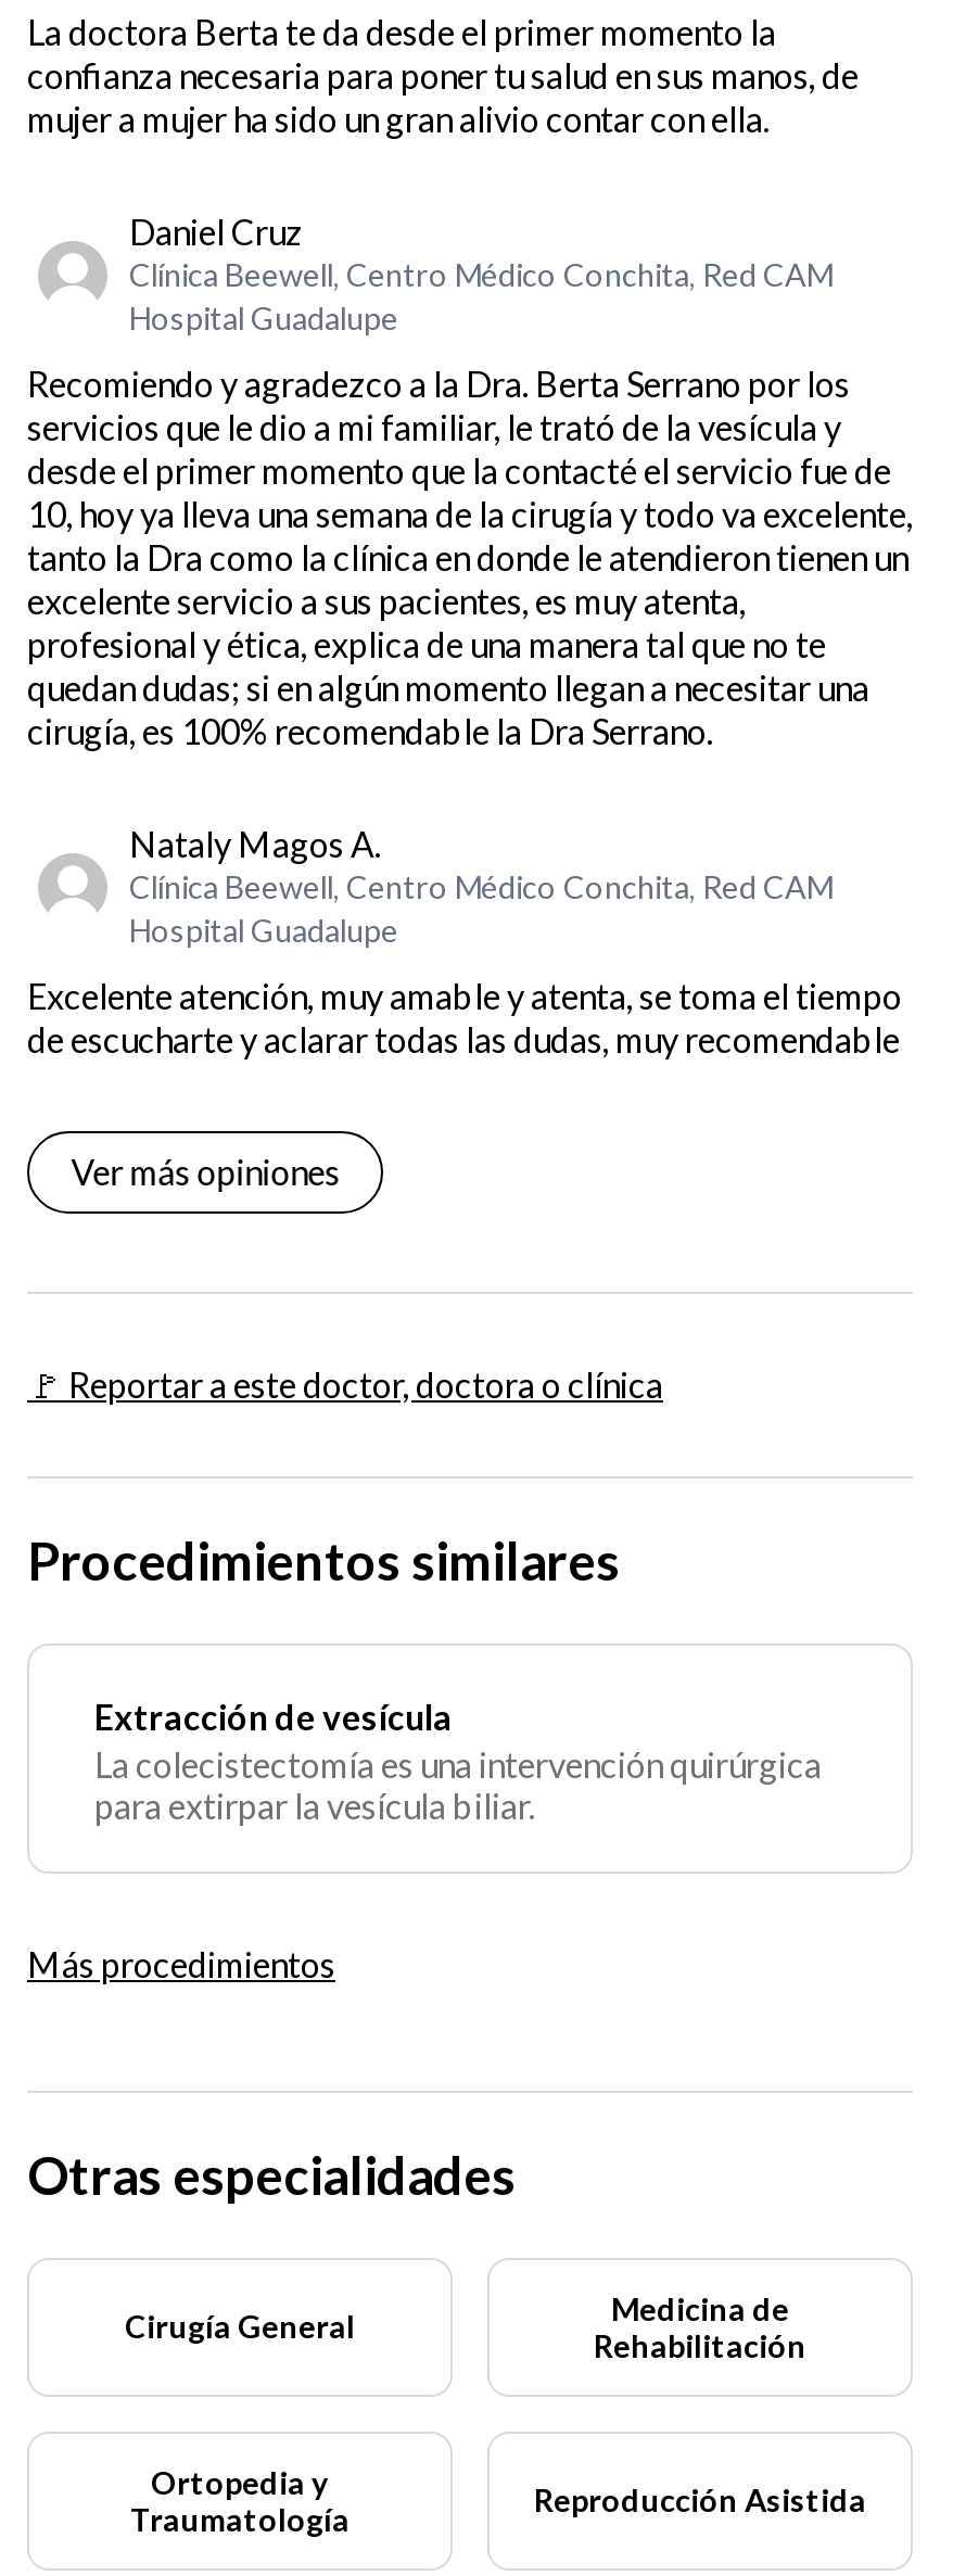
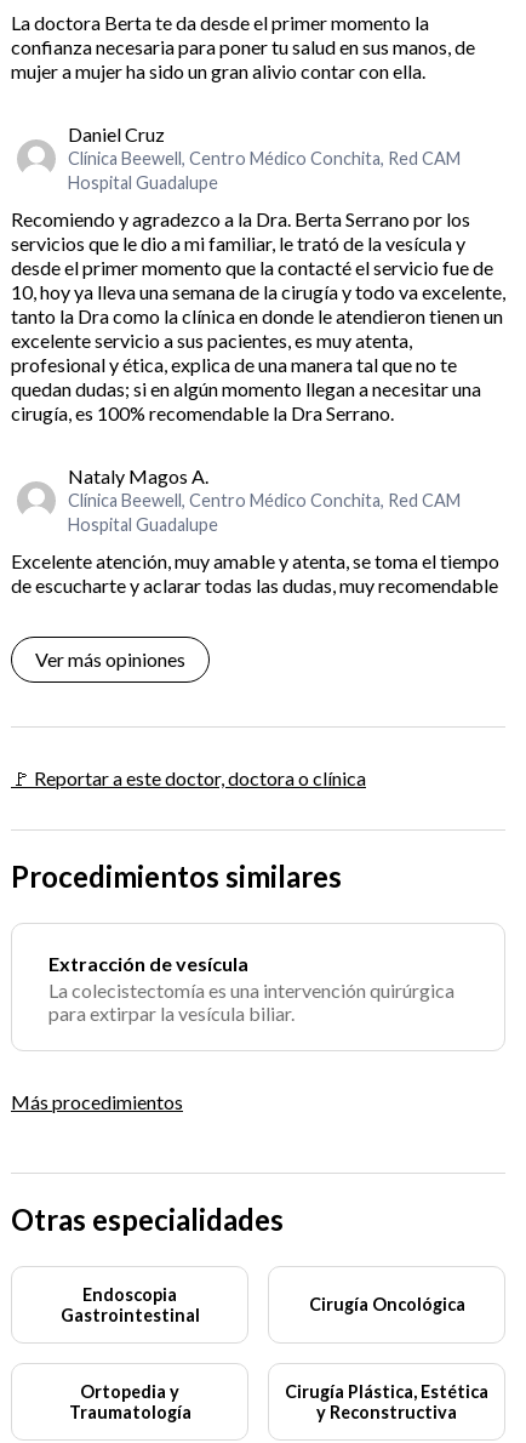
- Cirugía General
- Medicina de
- Rehabilitación
+ Endoscopia
+ Gastrointestinal
+ Cirugía Oncológica

- Reproducción Asistida
+ Cirugía Plástica, Estética
+ y Reconstructiva
